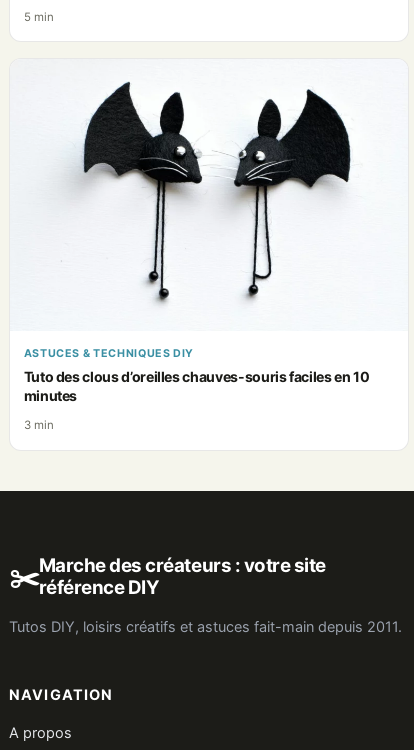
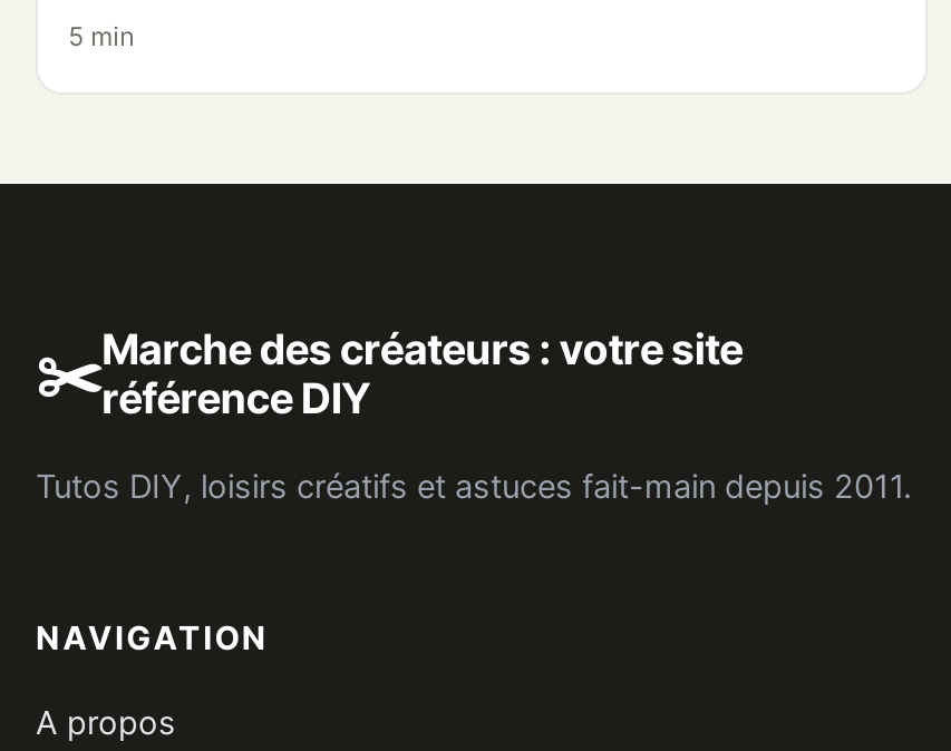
- [image]

- [image]

- ASTUCES & TECHNIQUES DIY
- Tuto des clous d’oreilles chauves-souris faciles en 10
- minutes
- 3 min
